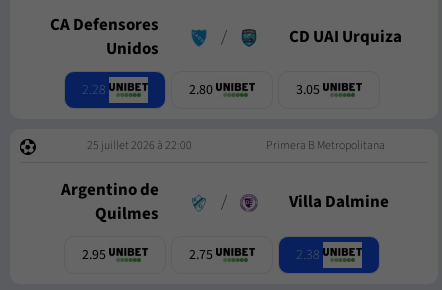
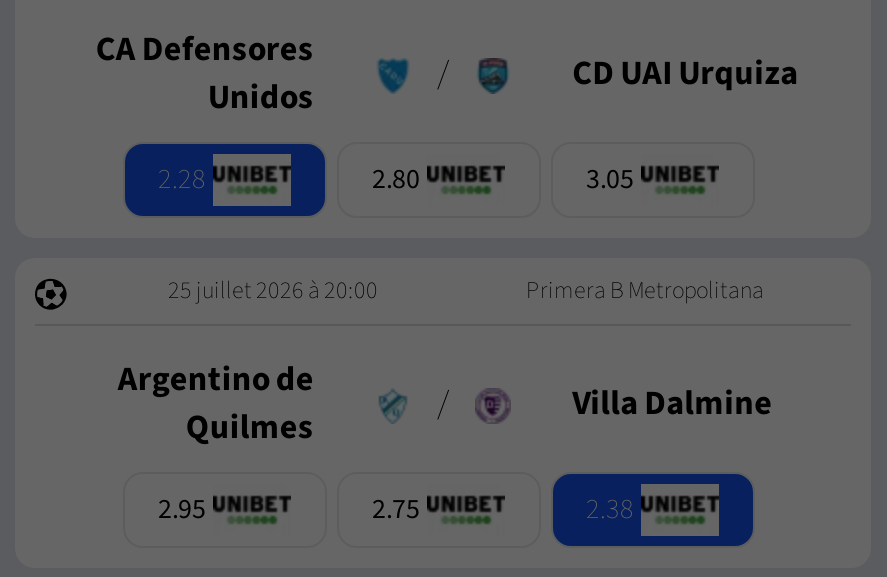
- 25 juillet 2026 à 22:00
+ 25 juillet 2026 à 20:00
